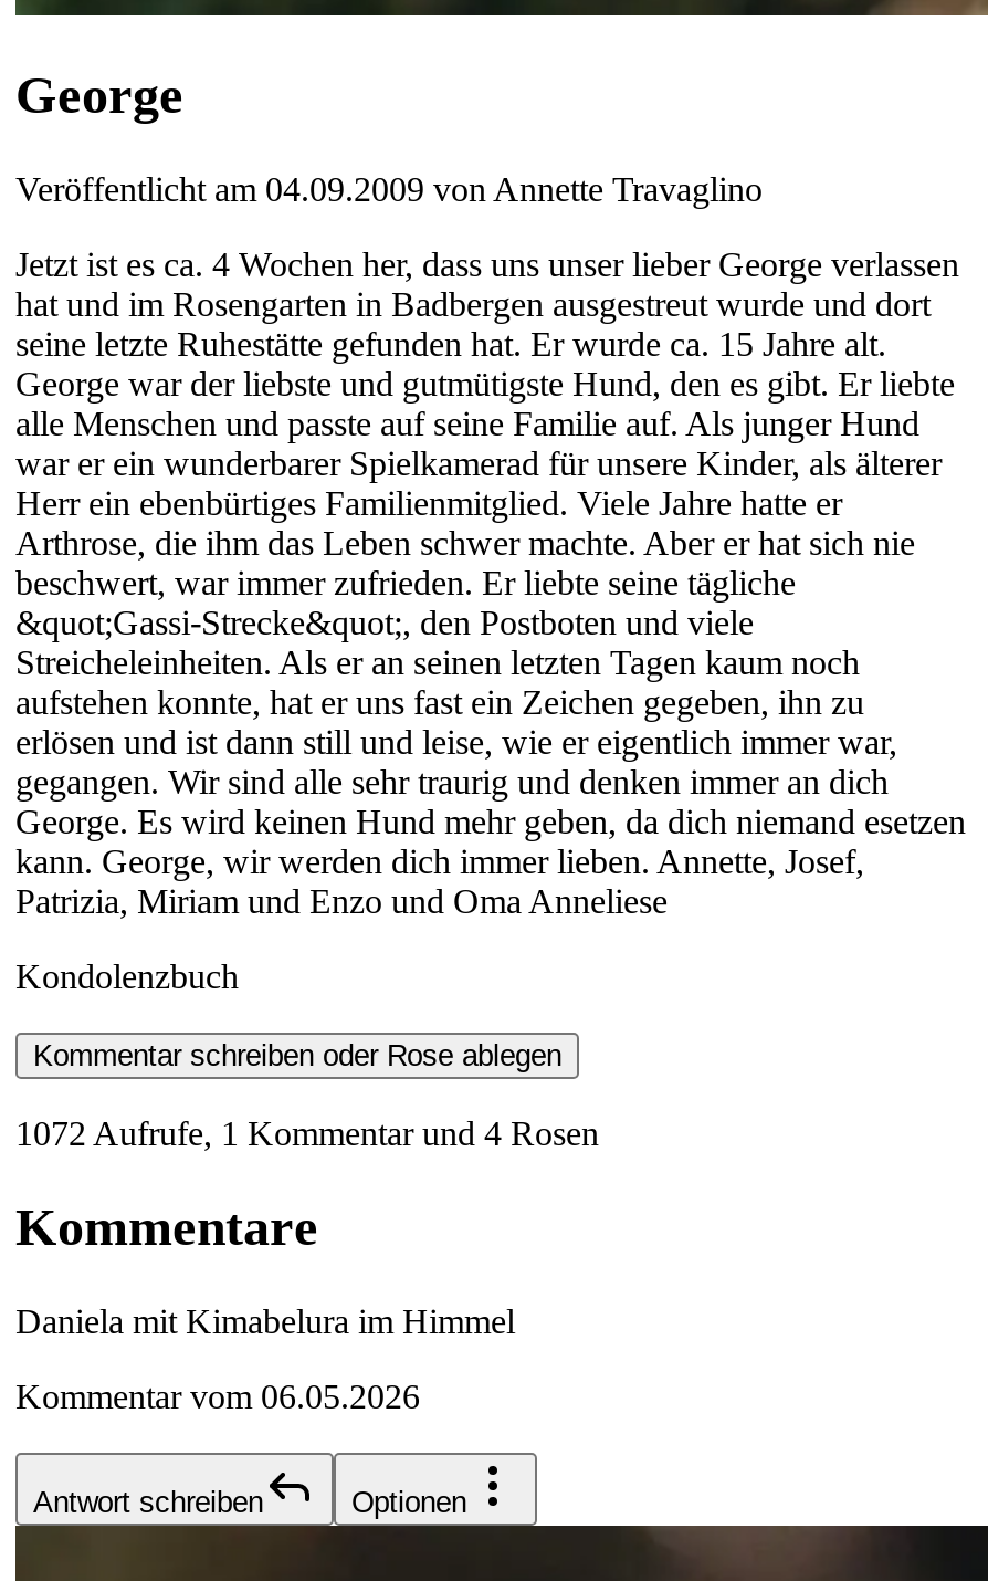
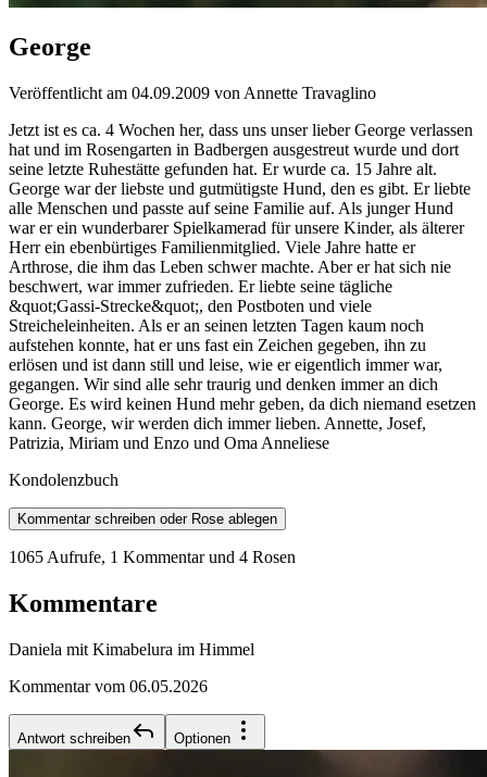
- 1072 Aufrufe, 1 Kommentar und 4 Rosen
+ 1065 Aufrufe, 1 Kommentar und 4 Rosen
